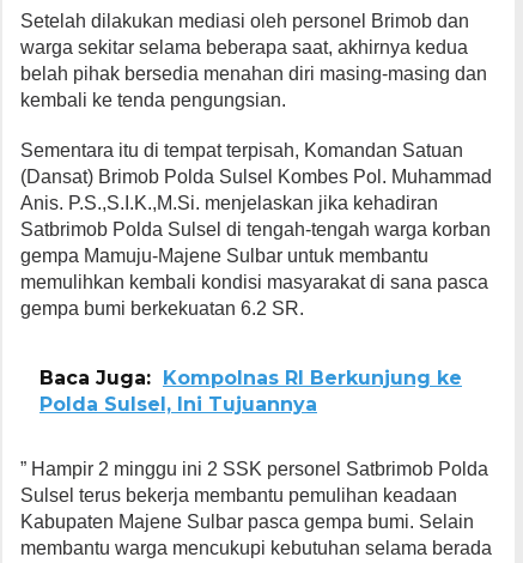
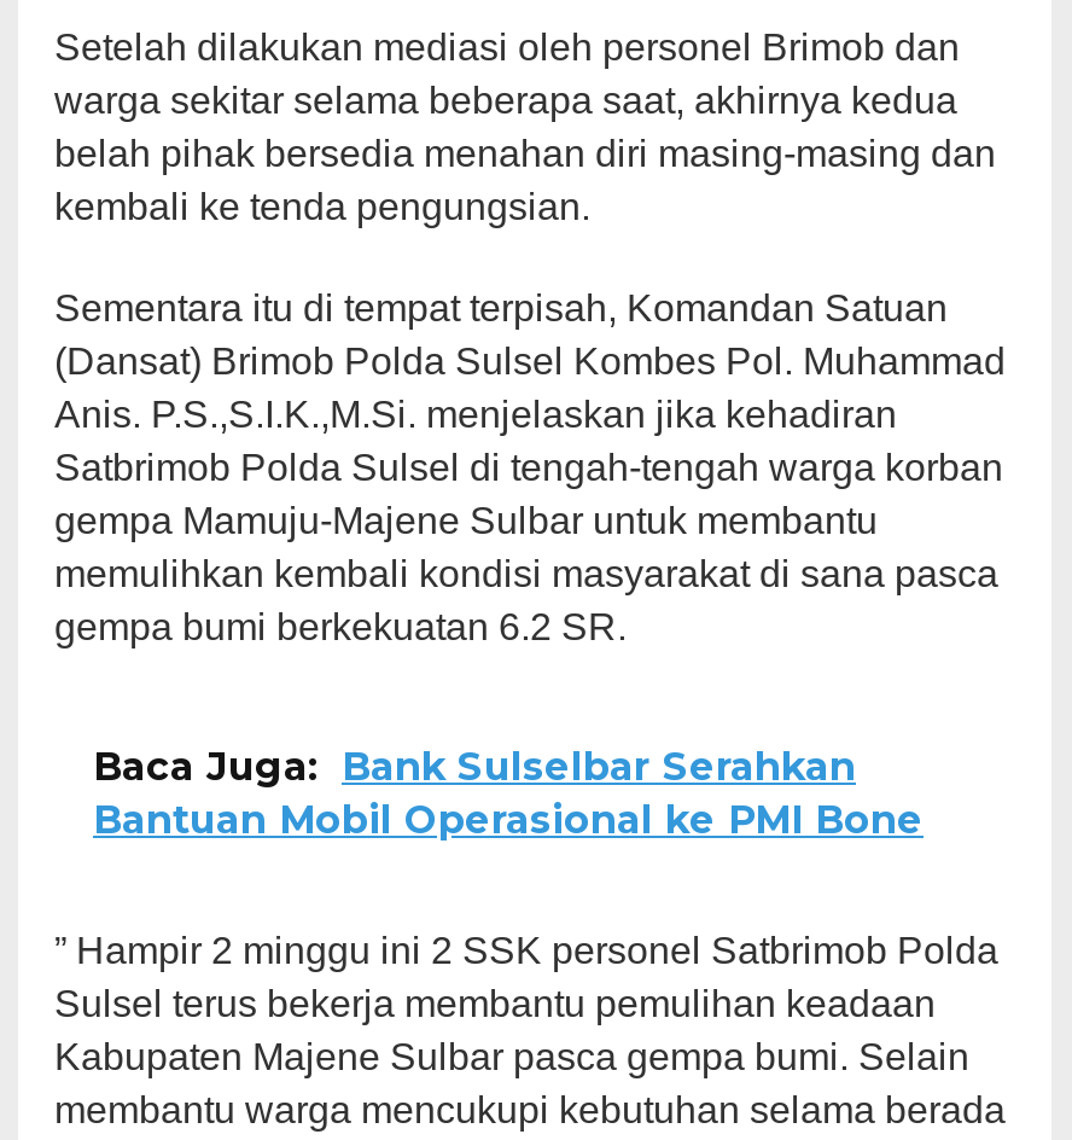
- Baca Juga: Kompolnas RI Berkunjung ke
- Polda Sulsel, Ini Tujuannya
+ Baca Juga: Bank Sulselbar Serahkan
+ Bantuan Mobil Operasional ke PMI Bone
